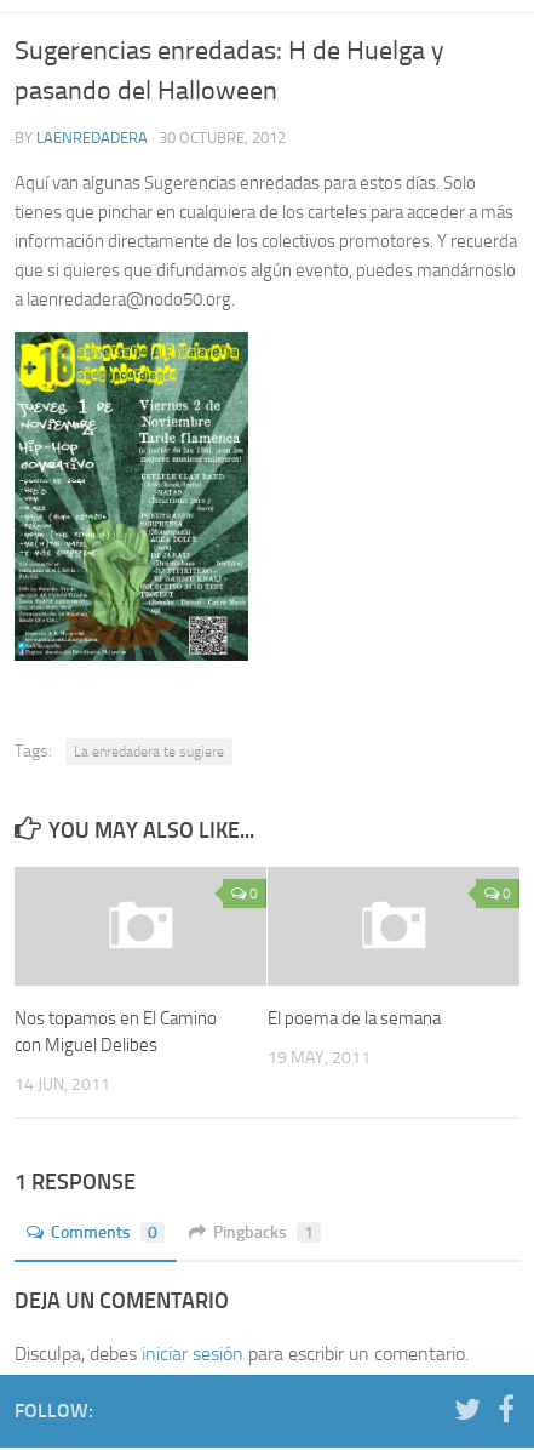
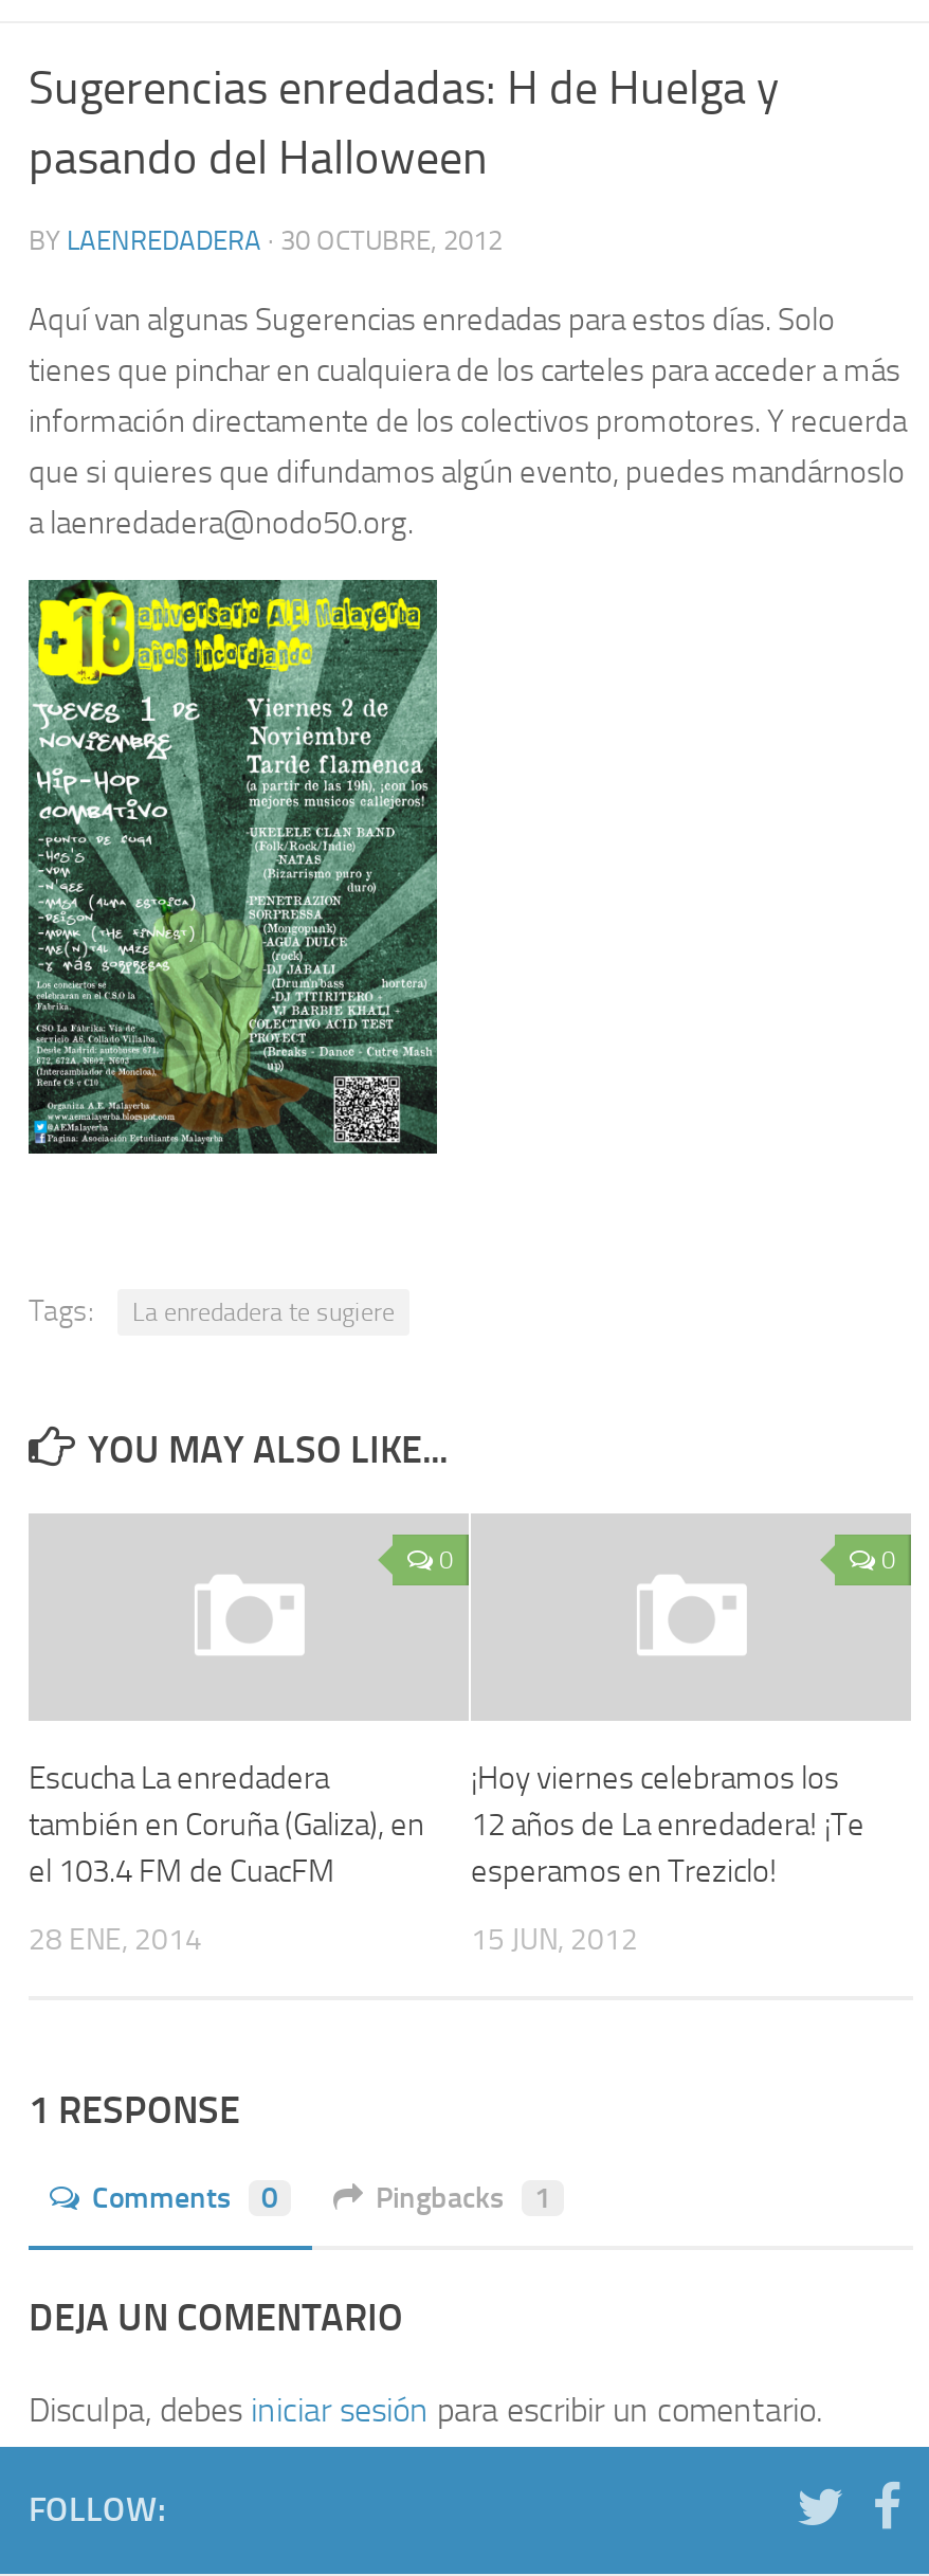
- Nos topamos en El Camino
- con Miguel Delibes
+ Escucha La enredadera
+ también en Coruña (Galiza), en
+ el 103.4 FM de CuacFM

- El poema de la semana
+ ¡Hoy viernes celebramos los
+ 12 años de La enredadera! ¡Te
+ esperamos en Treziclo!

- 19 MAY, 2011
+ 15 JUN, 2012

- 14 JUN, 2011
+ 28 ENE, 2014
